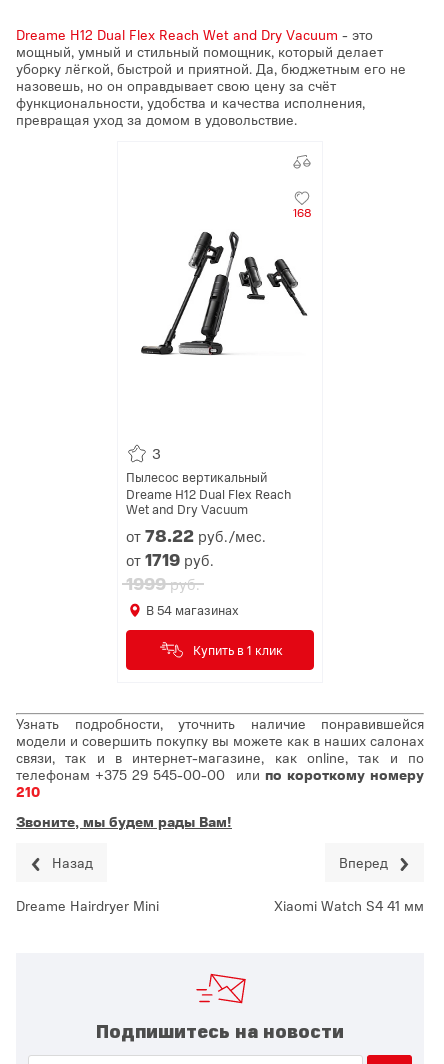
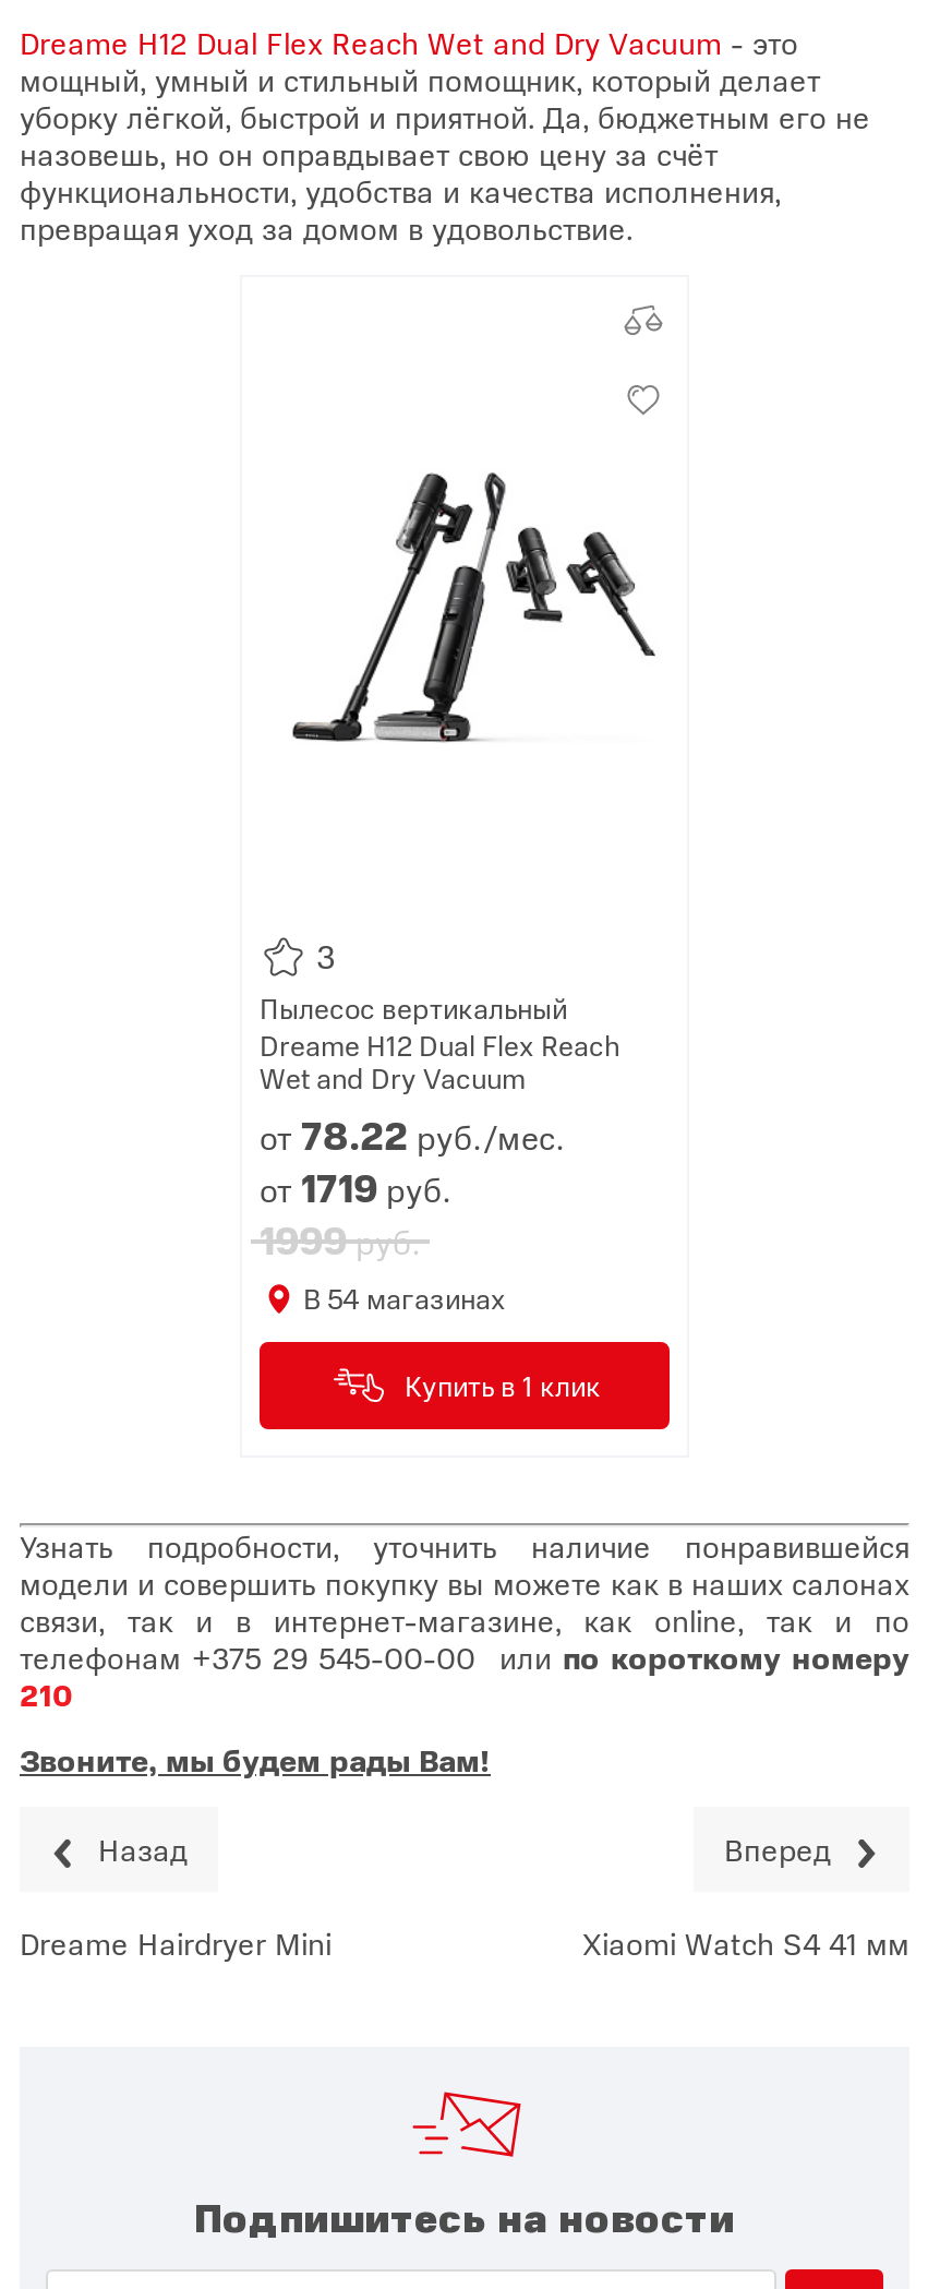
- 168
